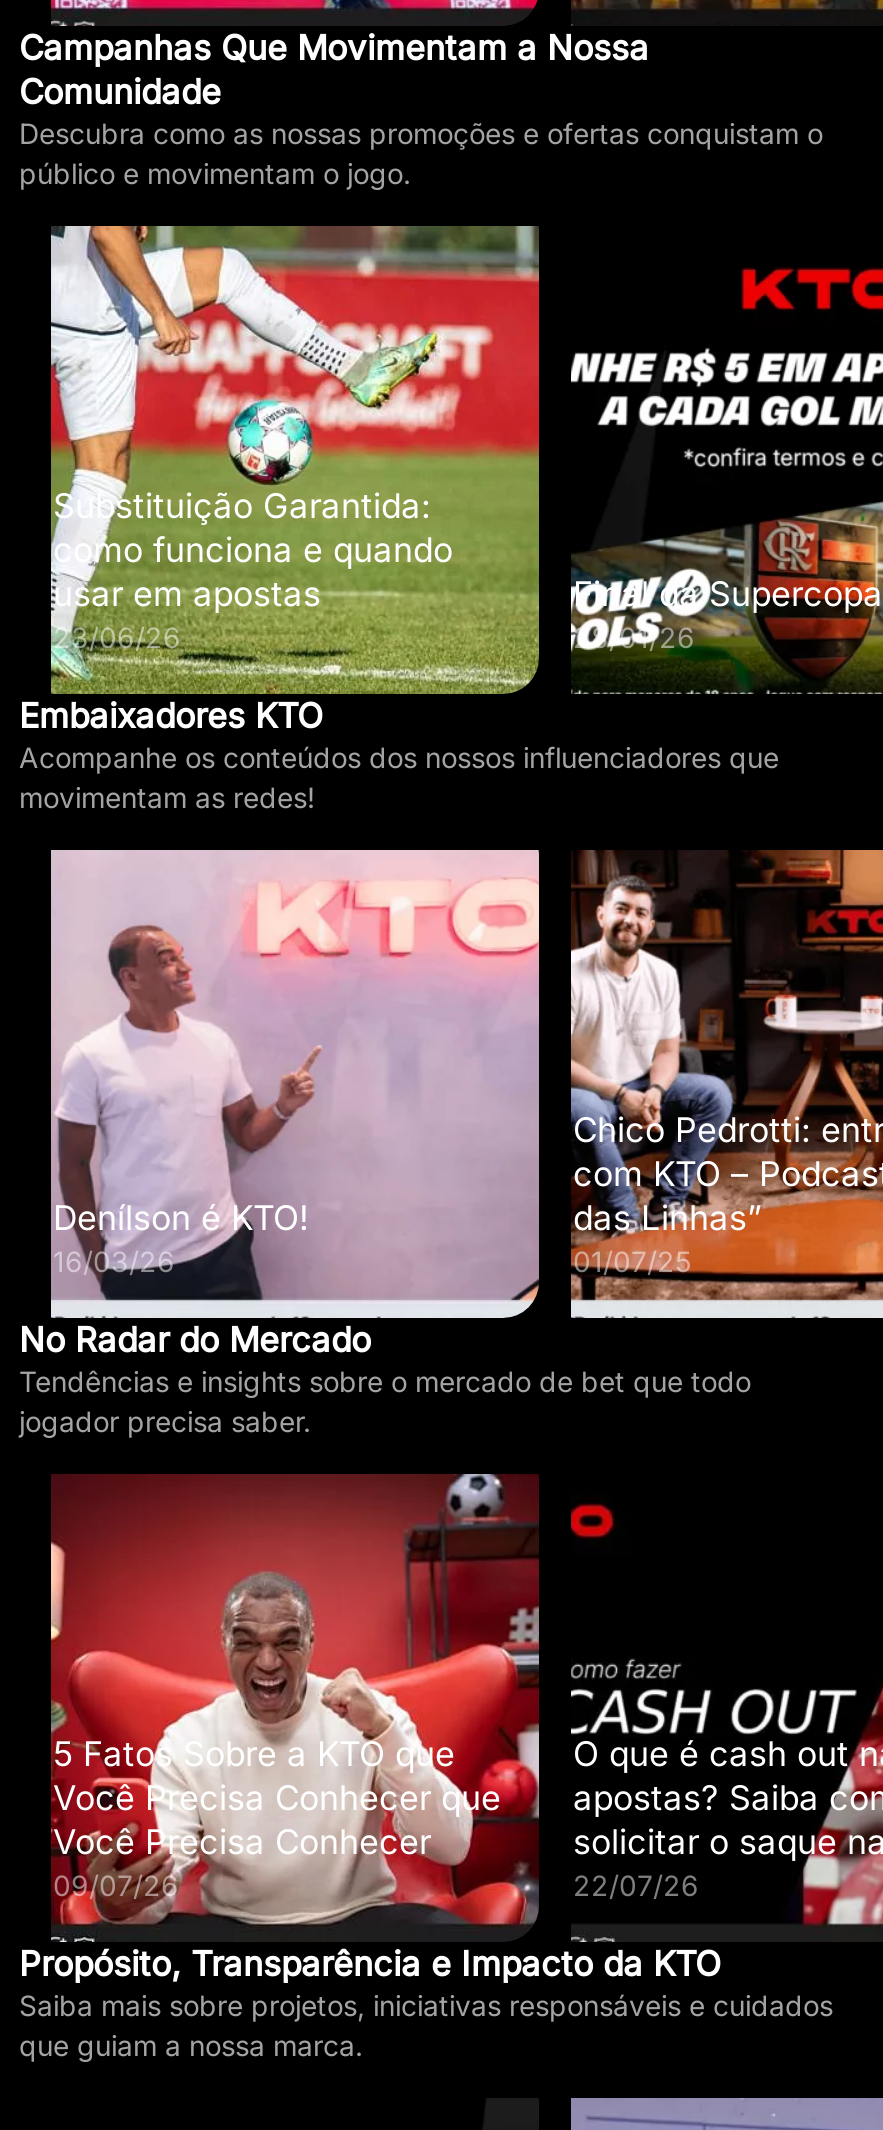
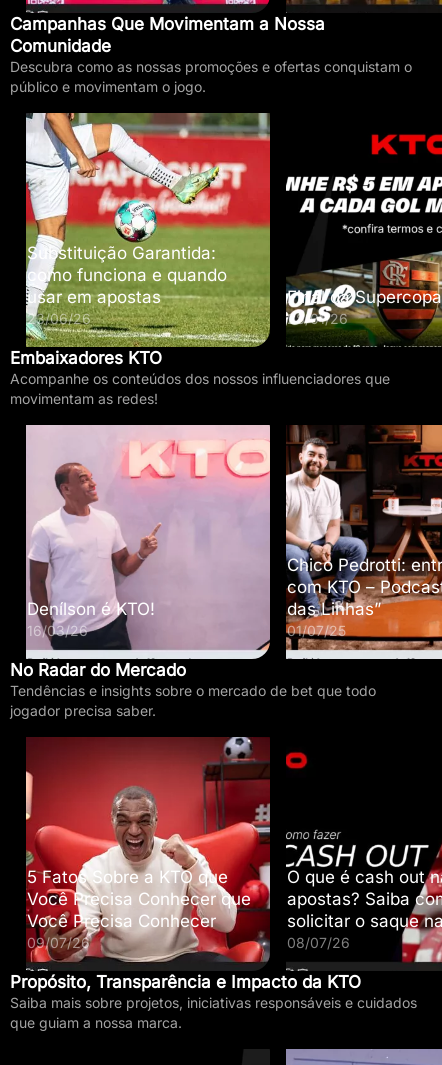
- 22/07/26
+ 08/07/26
